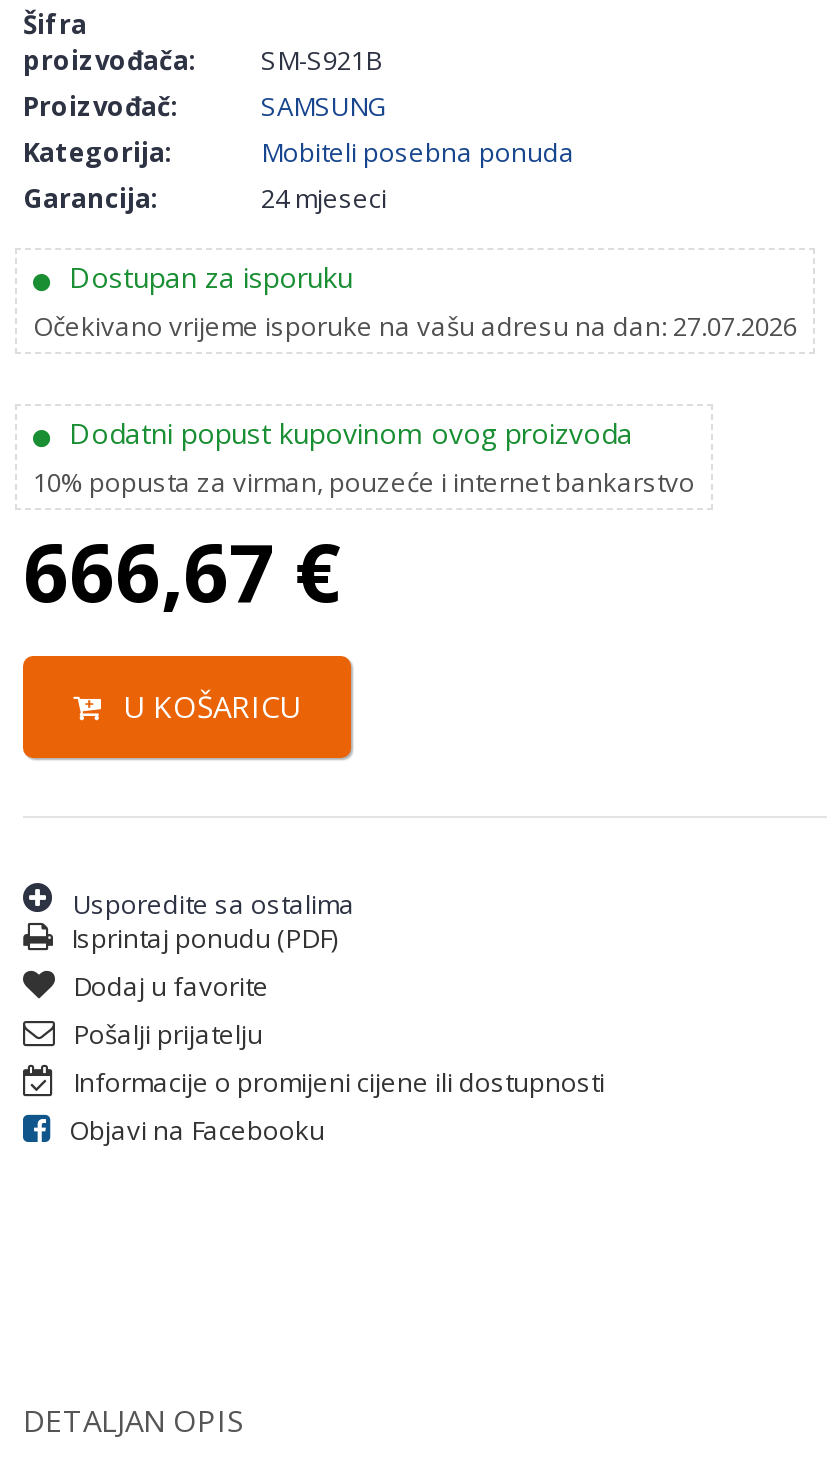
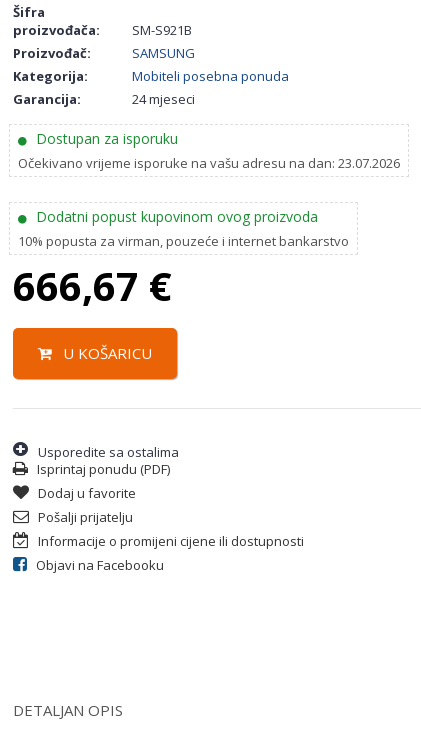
- Očekivano vrijeme isporuke na vašu adresu na dan: 27.07.2026
+ Očekivano vrijeme isporuke na vašu adresu na dan: 23.07.2026
